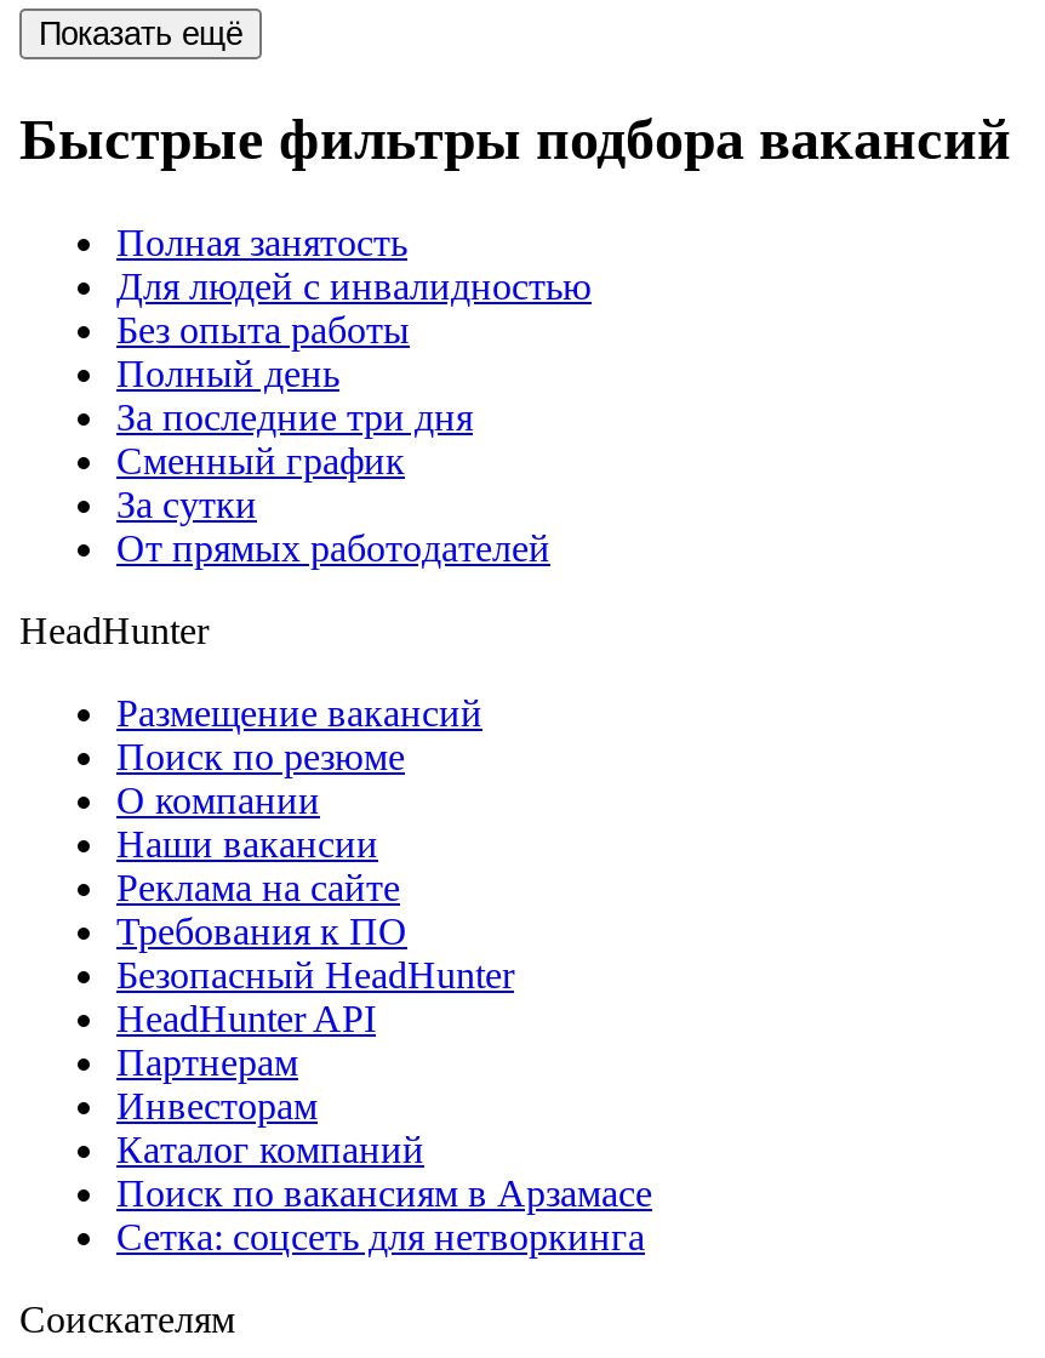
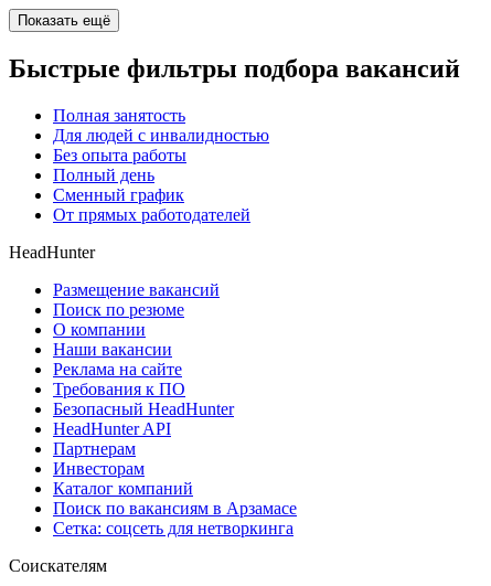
- За последние три дня

- За сутки
